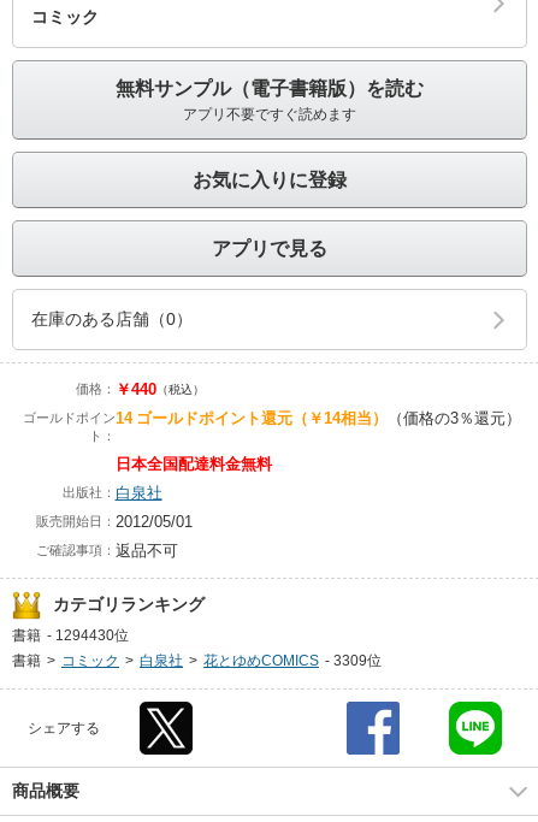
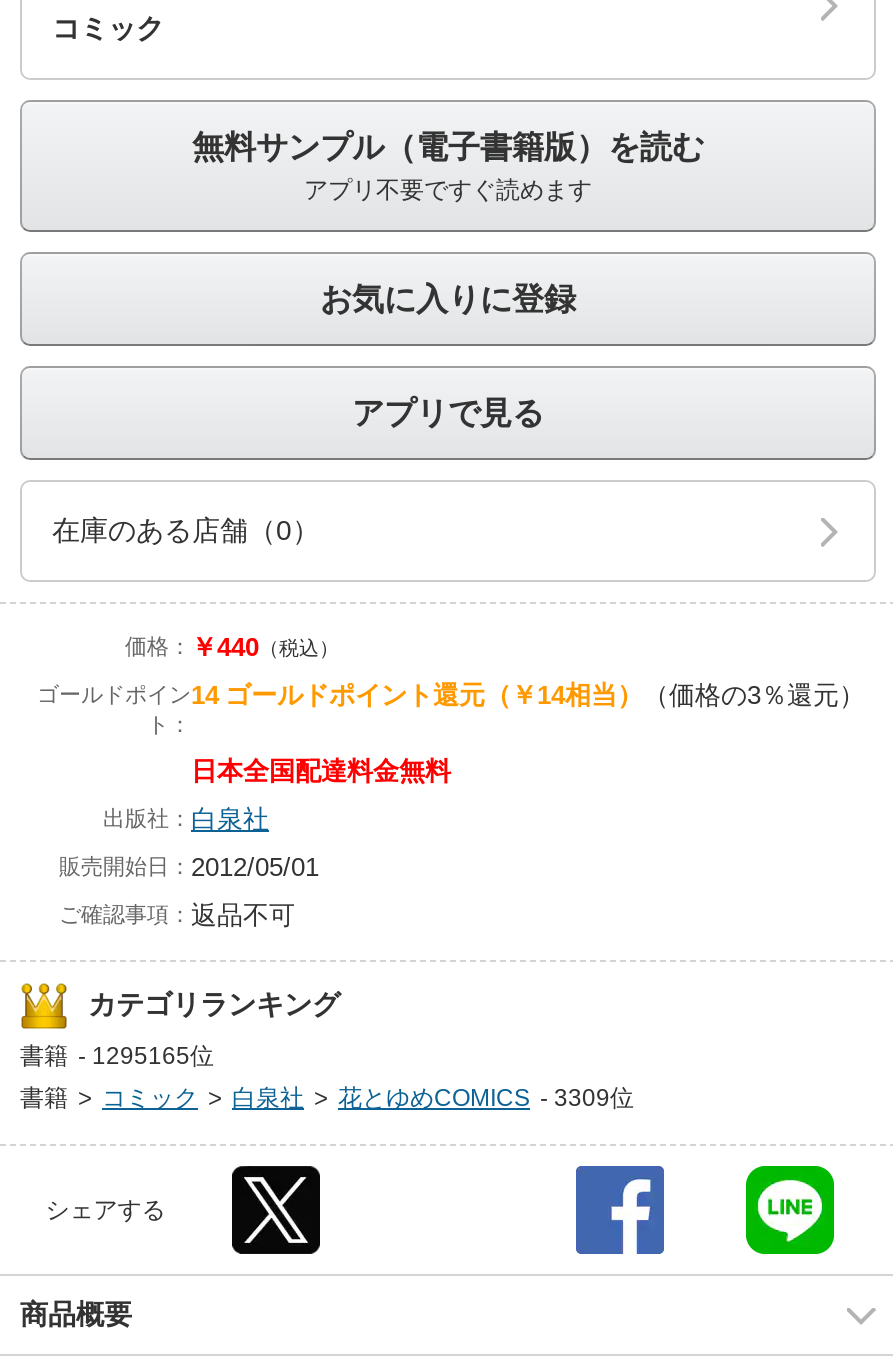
- 書籍 - 1294430位
+ 書籍 - 1295165位
